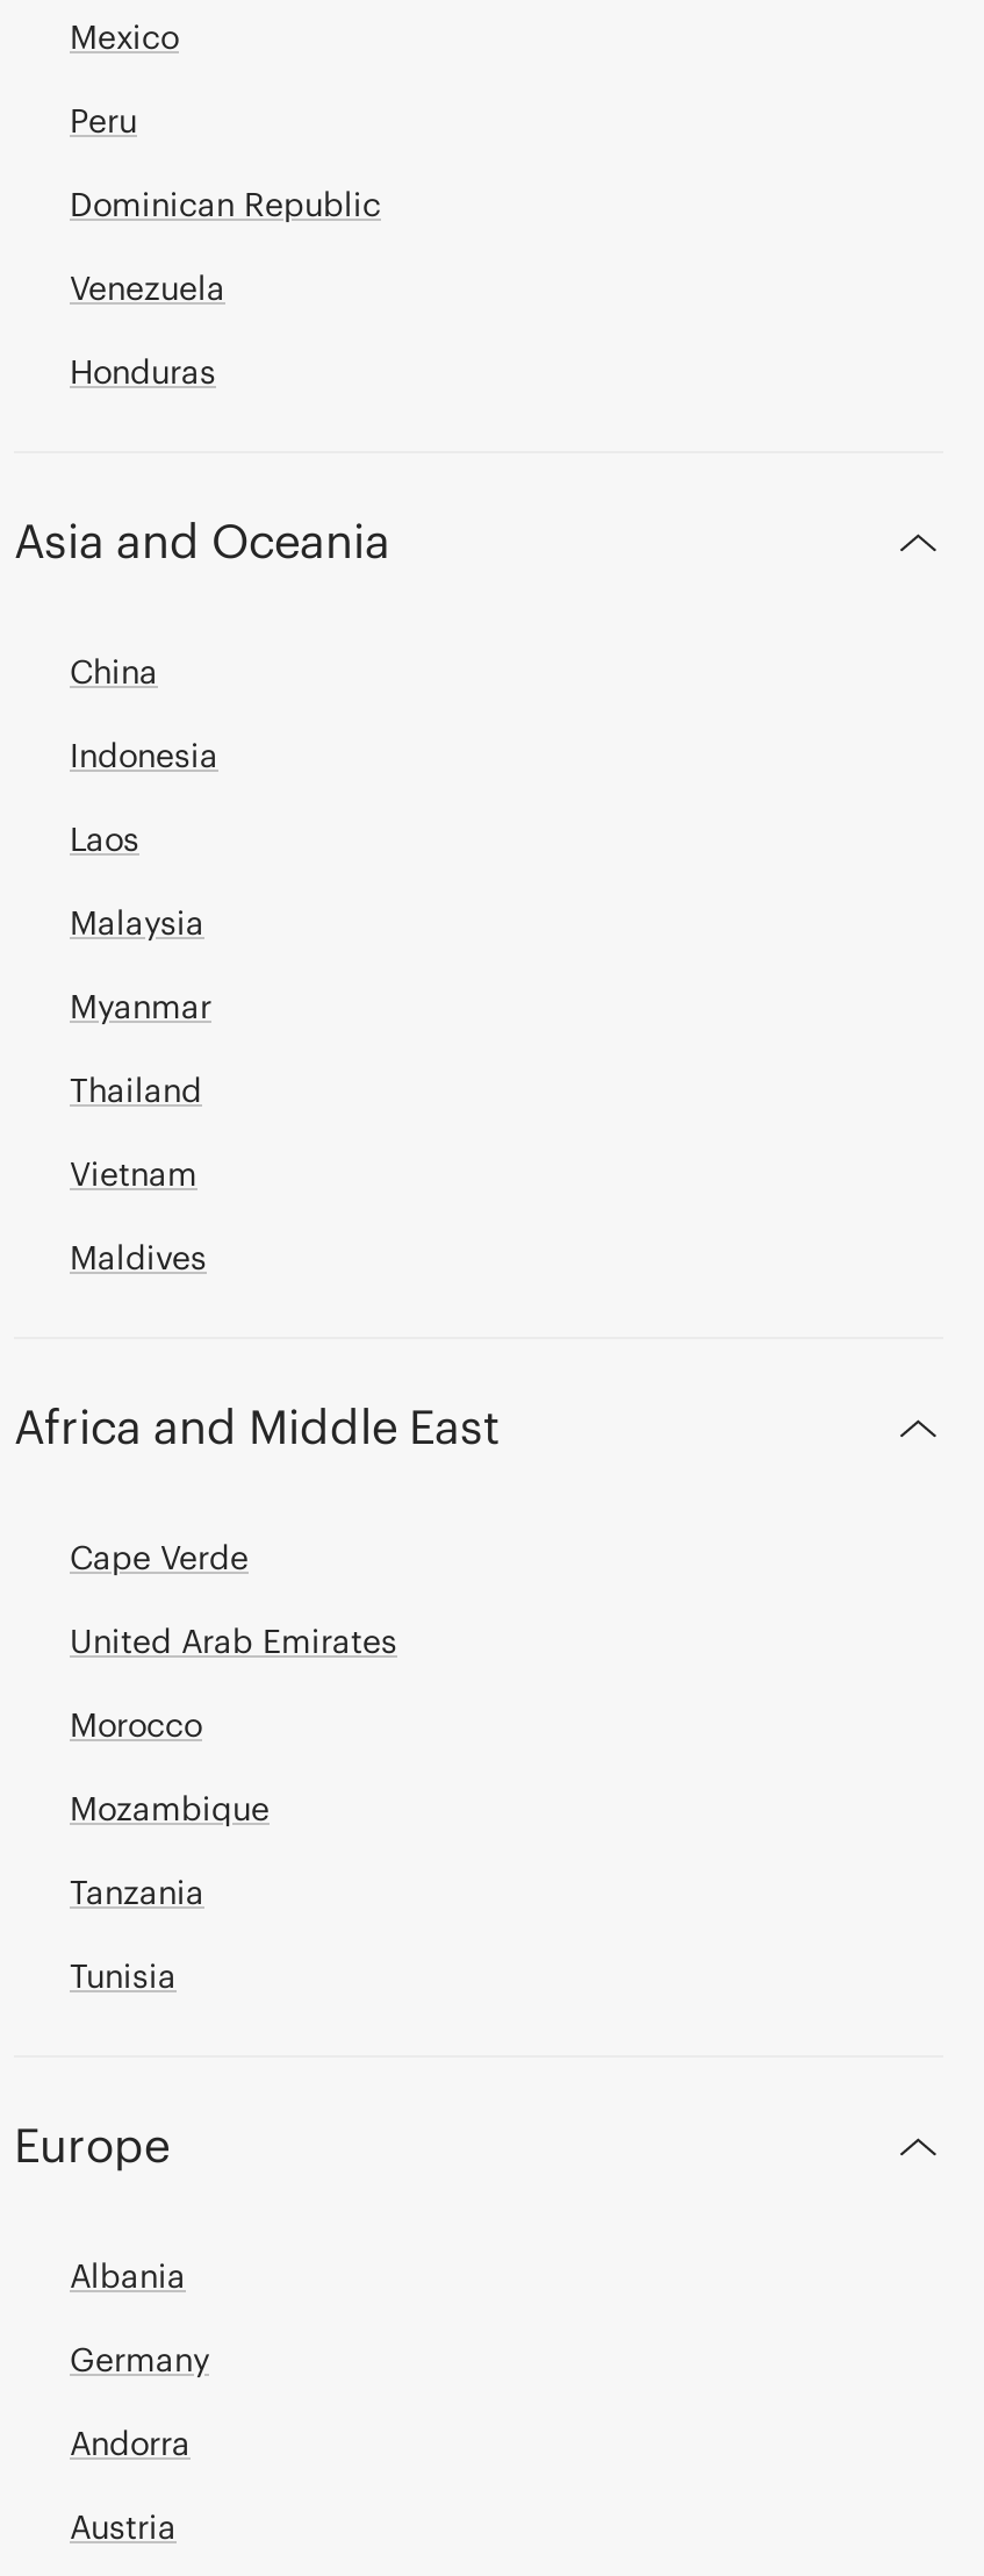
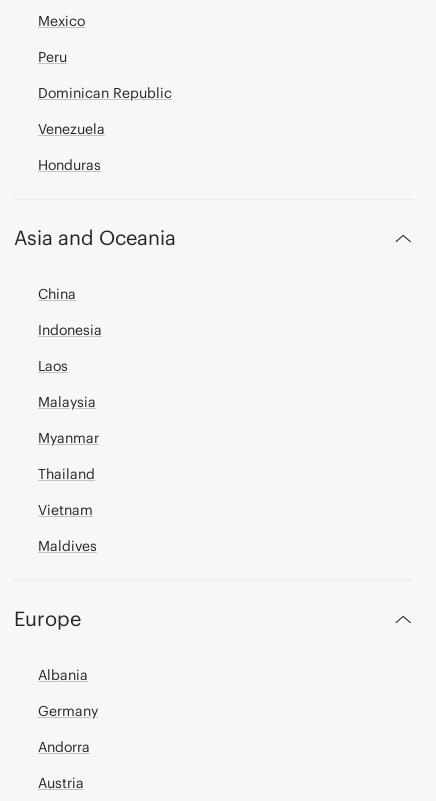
- Africa and Middle East
- Cape Verde
- United Arab Emirates
- Morocco
- Mozambique
- Tanzania
- Tunisia
